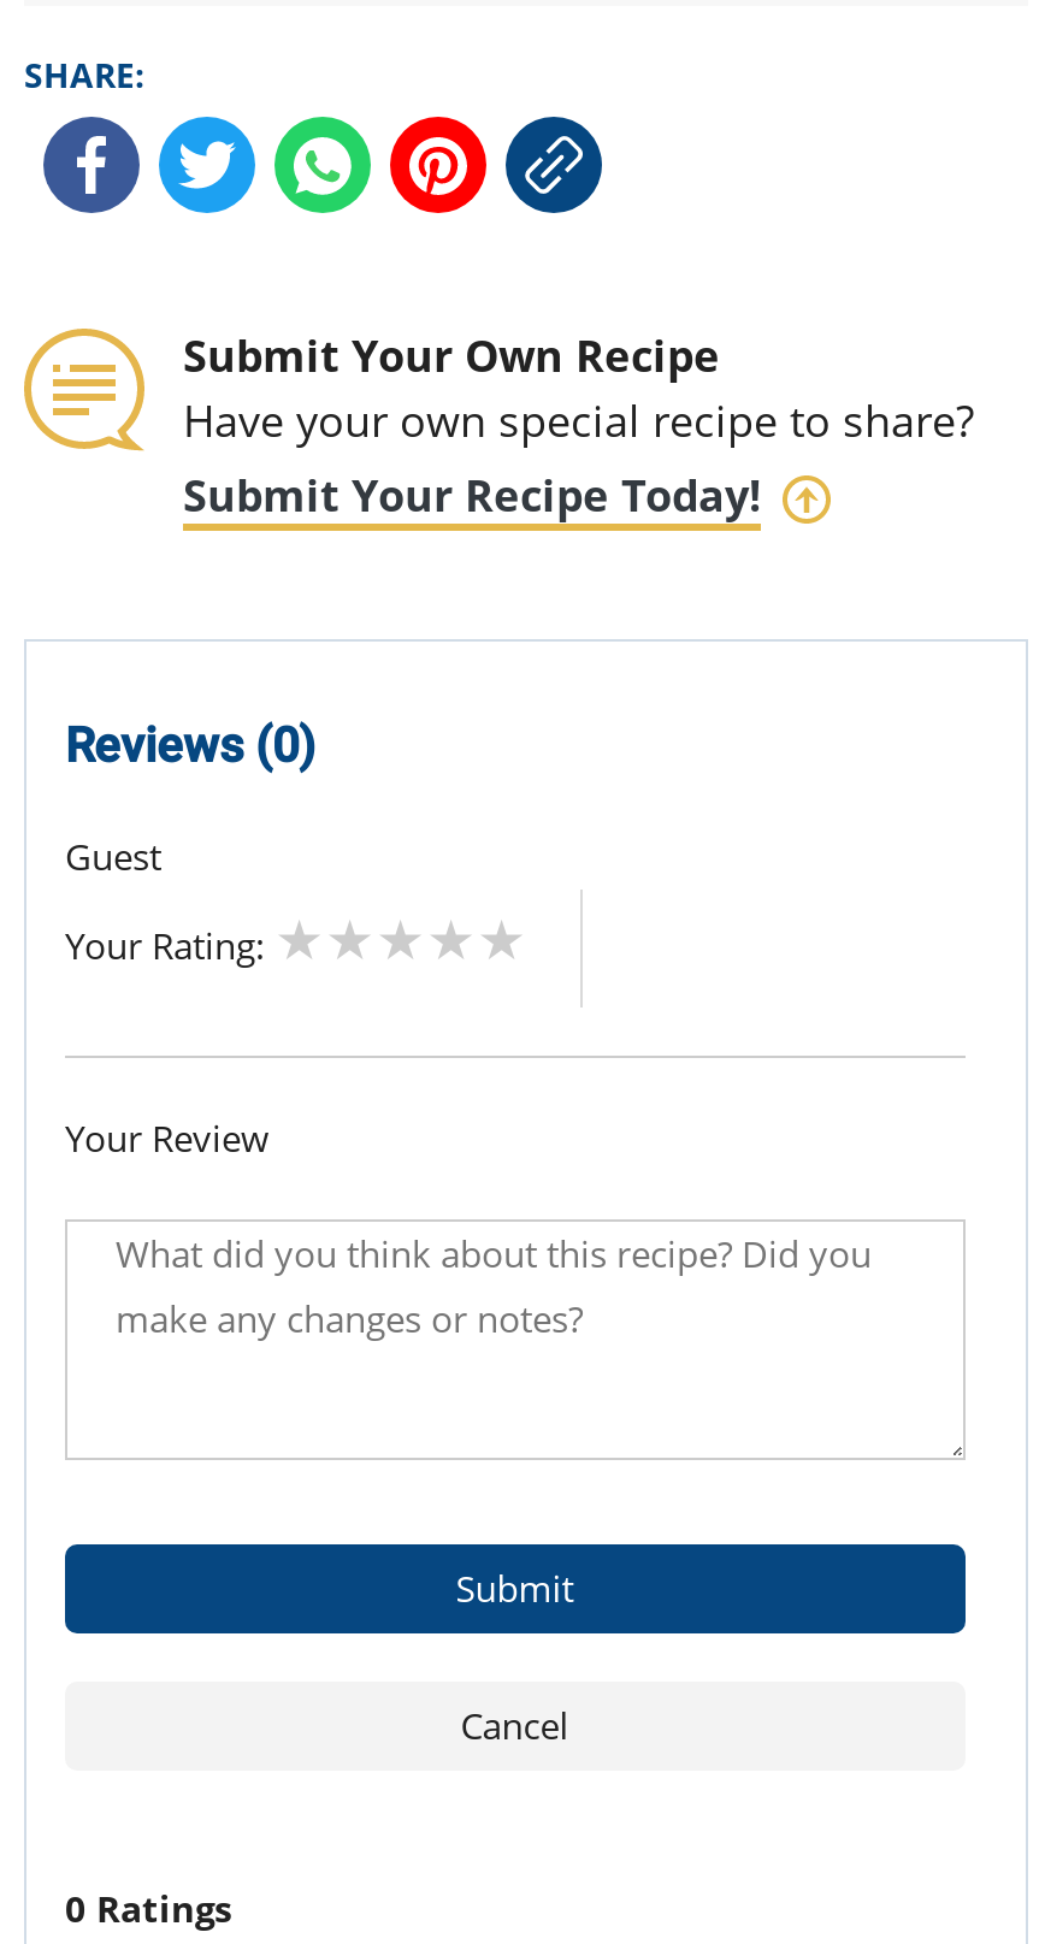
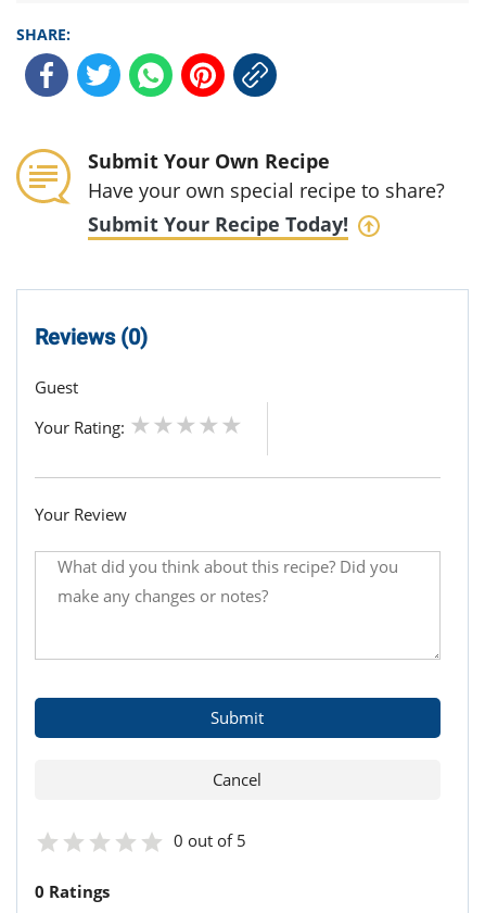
+ 0 out of 5
